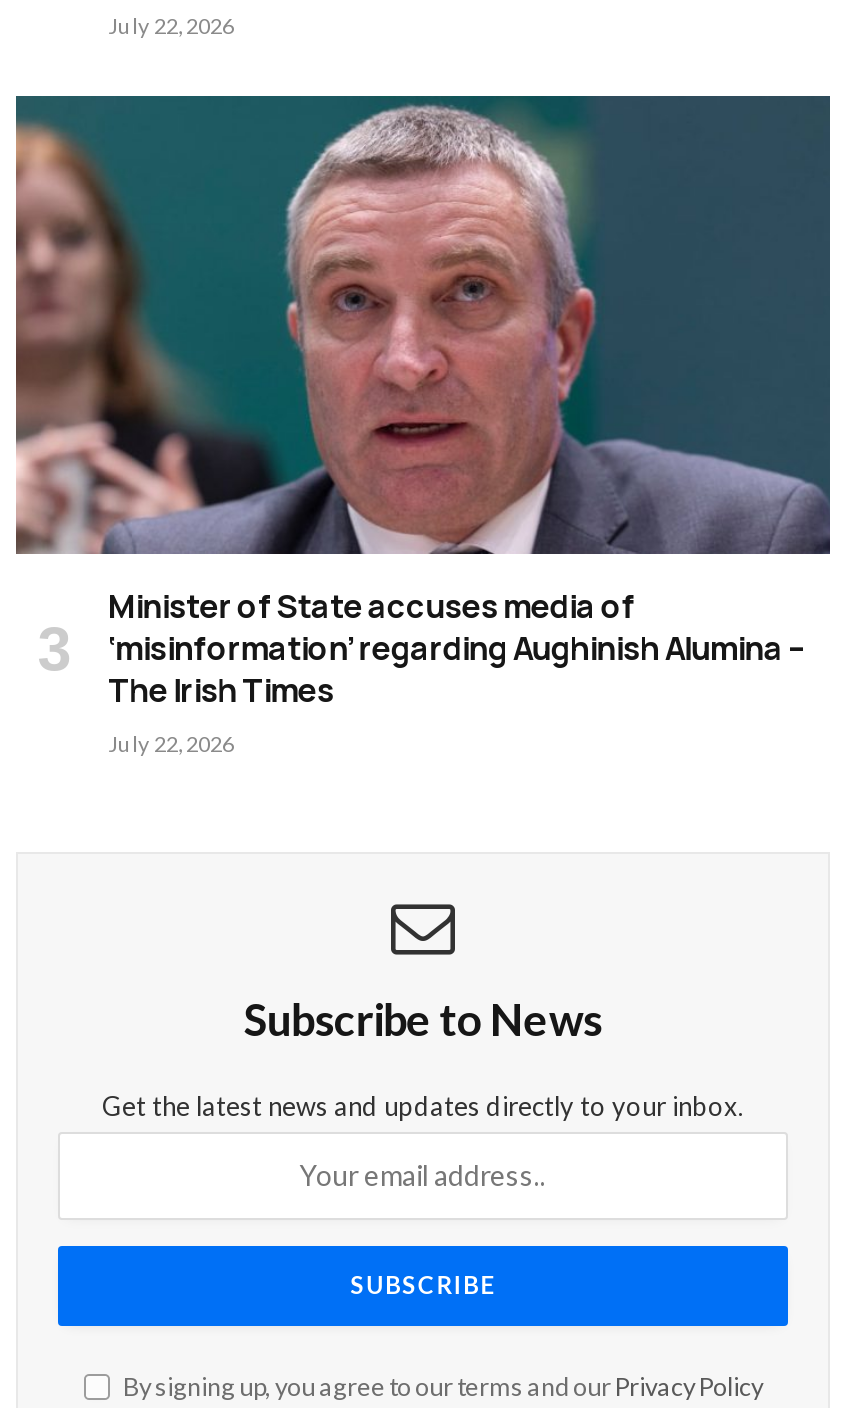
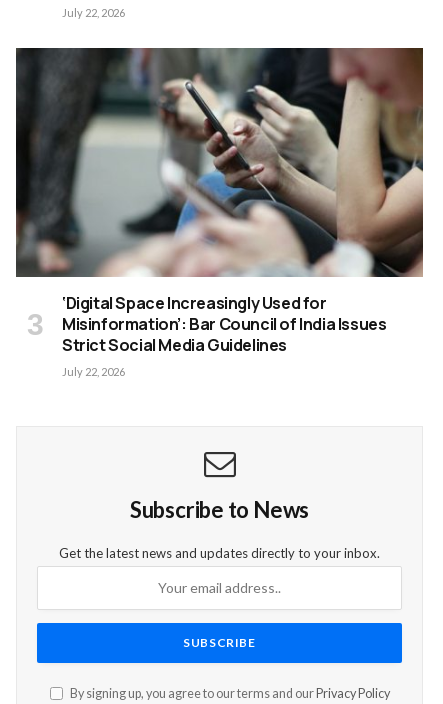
- [image]
- Minister of State accuses media of
- ‘misinformation’ regarding Aughinish Alumina –
- The Irish Times
+ [image]
+ ‘Digital Space Increasingly Used for
+ Misinformation’: Bar Council of India Issues
+ Strict Social Media Guidelines
